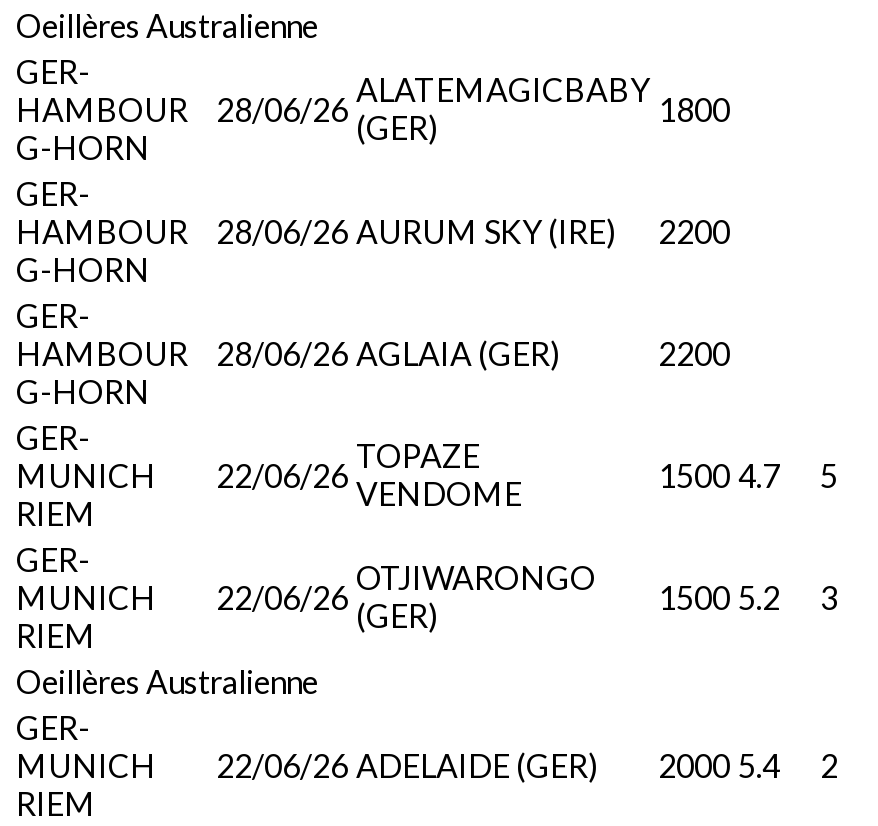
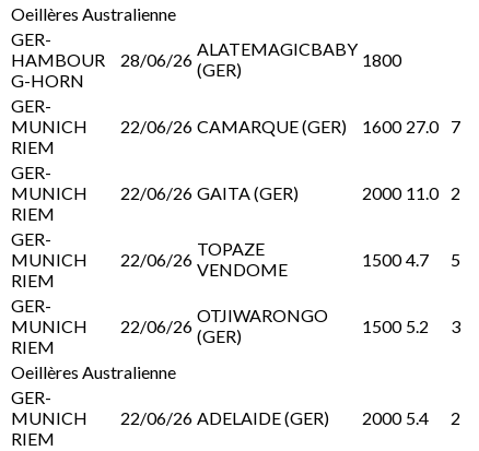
- HAMBOUR
- G-HORN
+ MUNICH
+ RIEM

- 28/06/26 AURUM SKY (IRE)
- 2200
+ 22/06/26 CAMARQUE (GER)
+ 1600 27.0 7

- HAMBOUR
- G-HORN
+ MUNICH
+ RIEM

- 28/06/26 AGLAIA (GER)
- 2200
+ 22/06/26 GAITA (GER)
+ 2000 11.0 2
